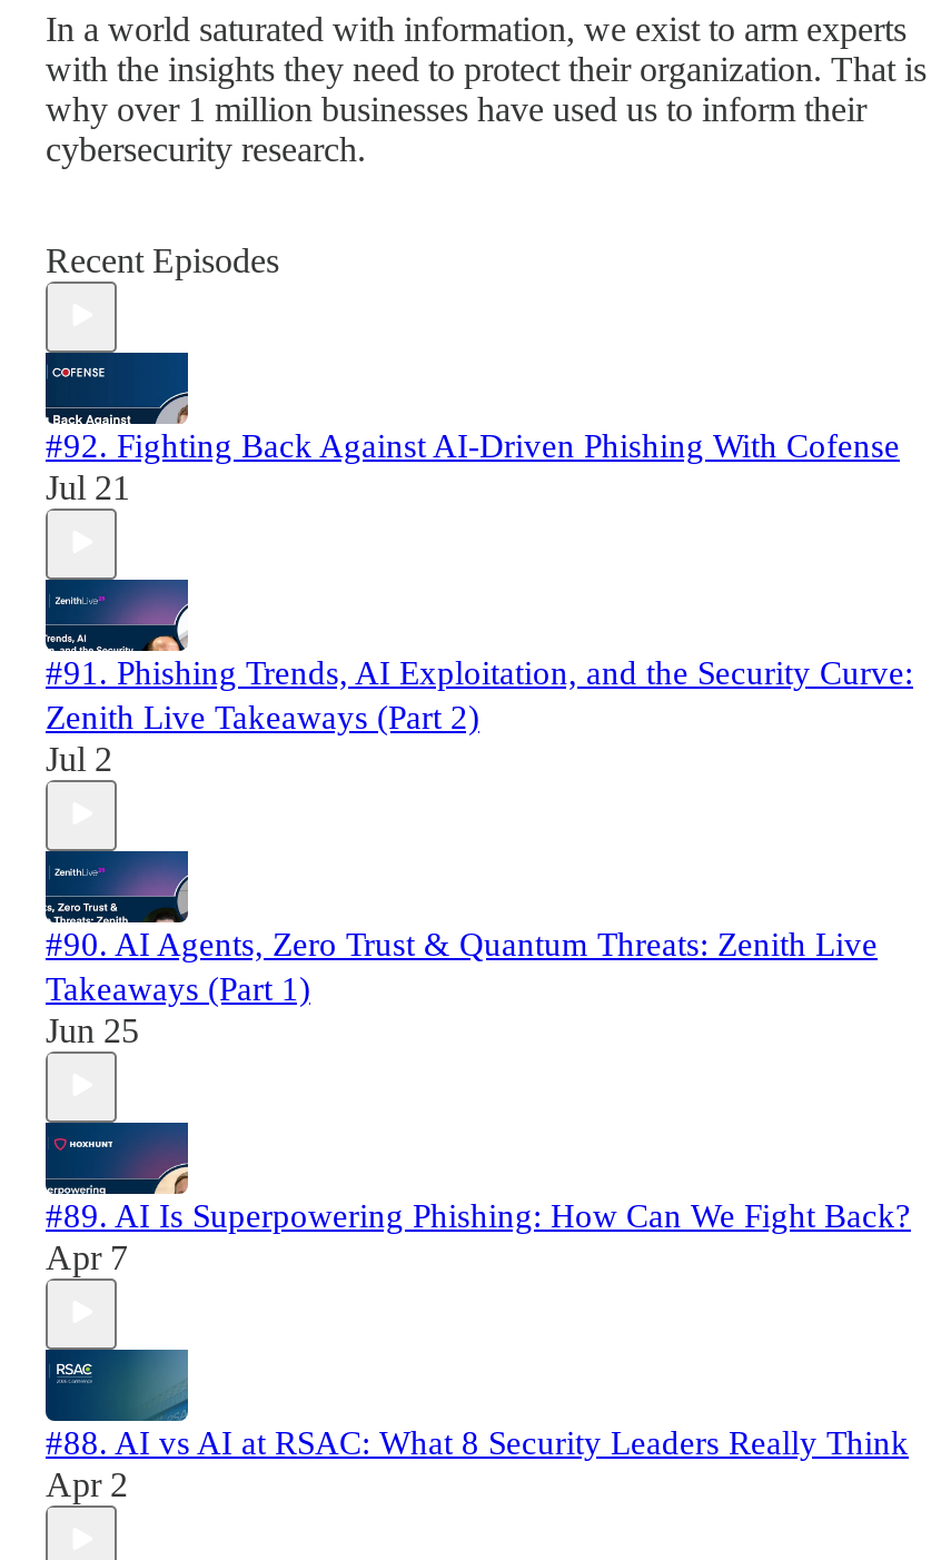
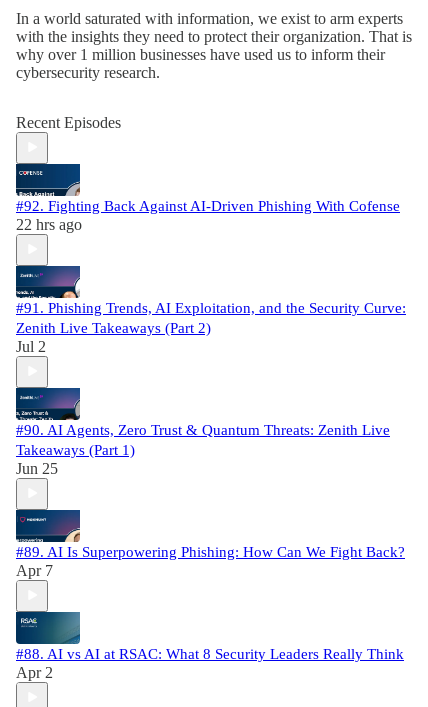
- Jul 21
+ 22 hrs ago
